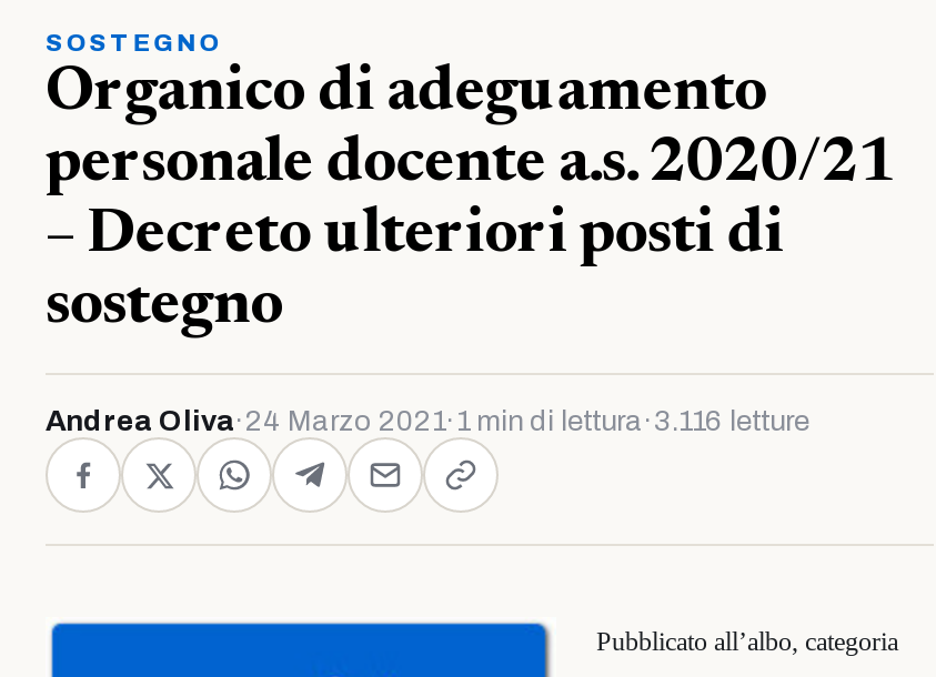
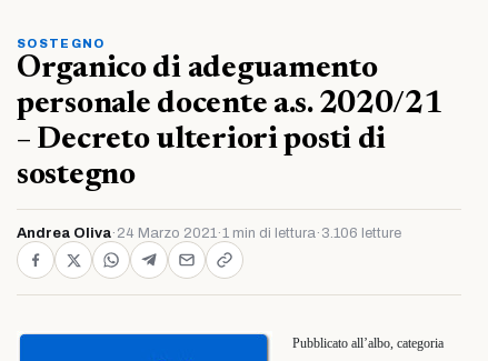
- Andrea Oliva · 24 Marzo 2021 · 1 min di lettura · 3.116 letture
+ Andrea Oliva · 24 Marzo 2021 · 1 min di lettura · 3.106 letture
